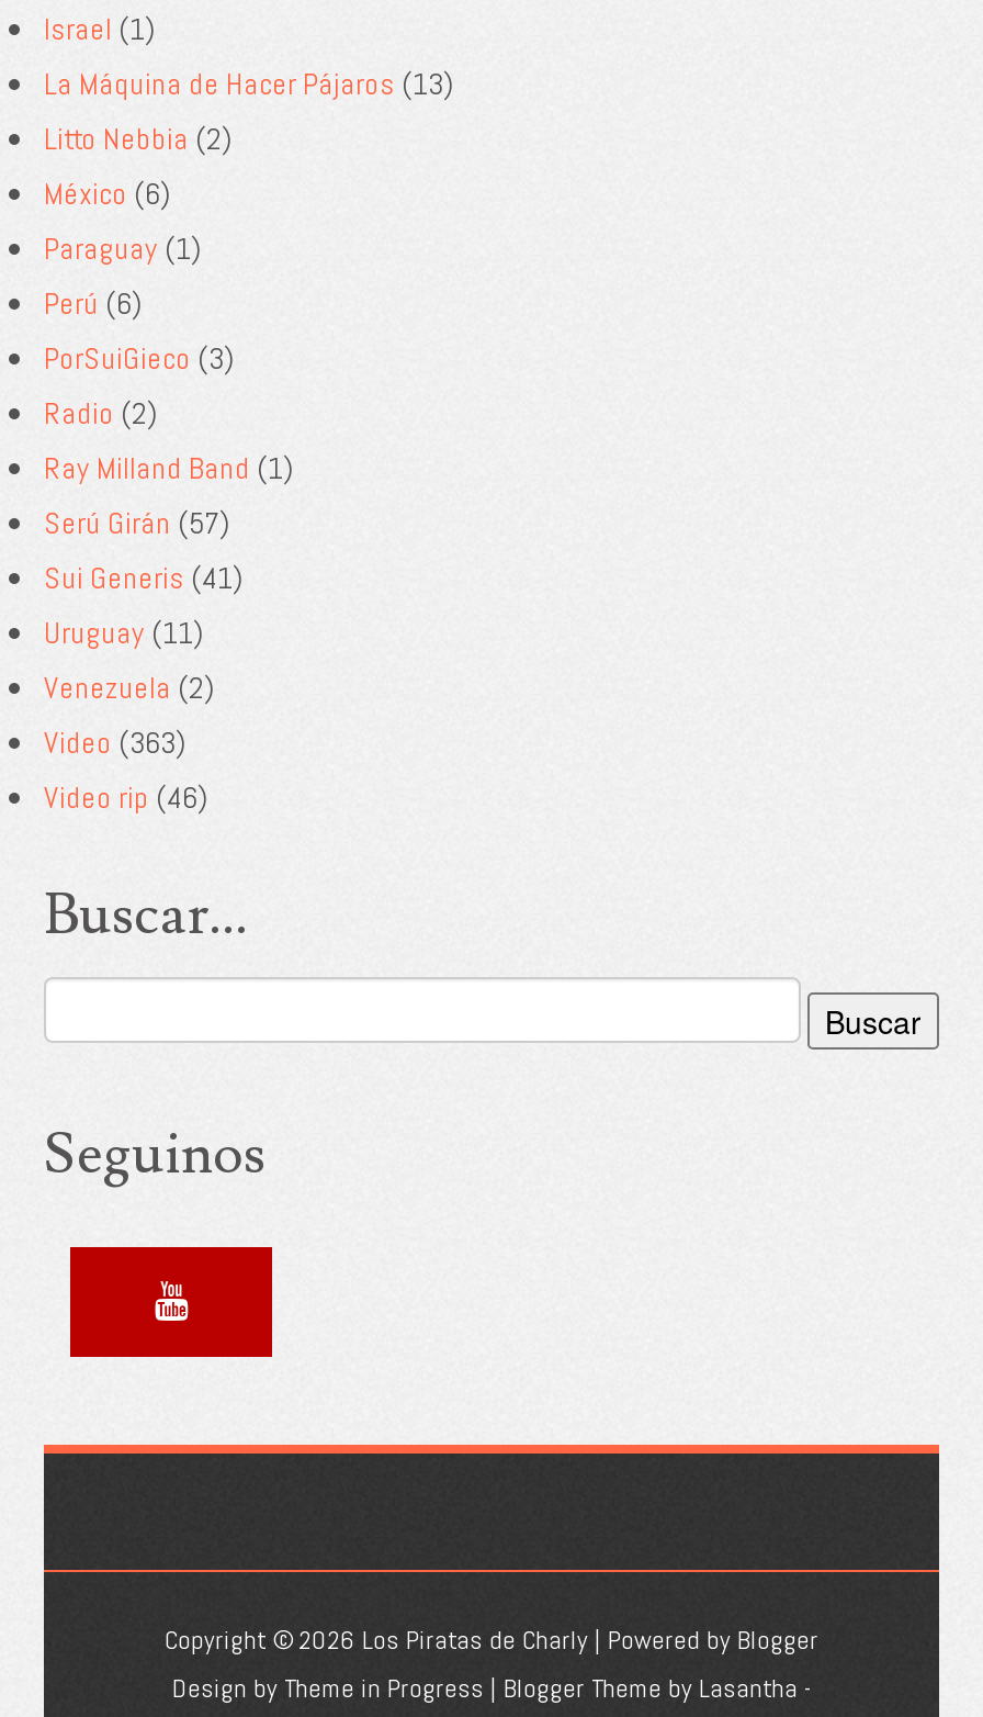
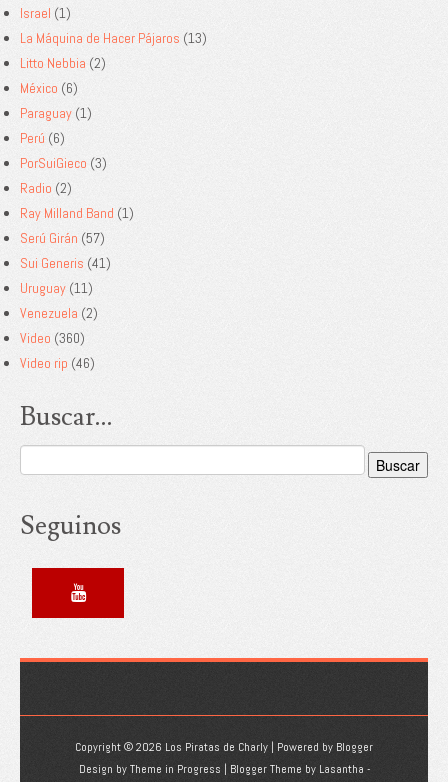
- Video (363)
+ Video (360)
